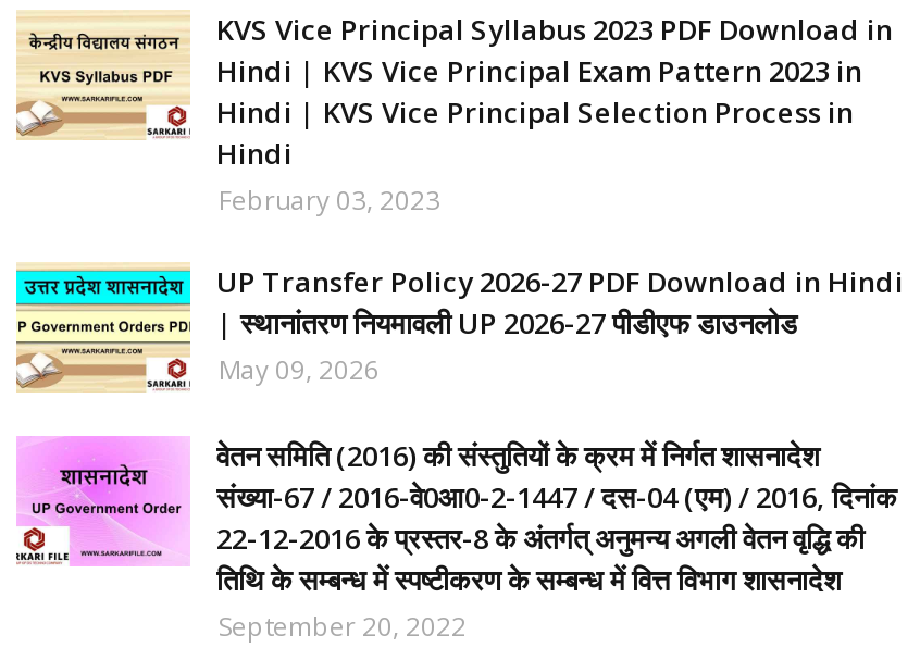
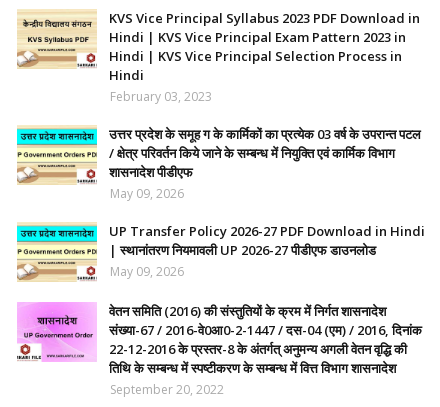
+ उत्तर प्रदेश के समूह ग के कार्मिकों का प्रत्येक 03 वर्ष के उपरान्त पटल
+ / क्षेत्र परिवर्तन किये जाने के सम्बन्ध में नियुक्ति एवं कार्मिक विभाग
+ शासनादेश पीडीएफ
+ May 09, 2026
